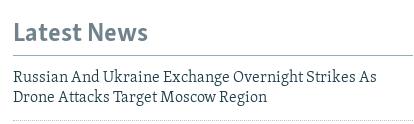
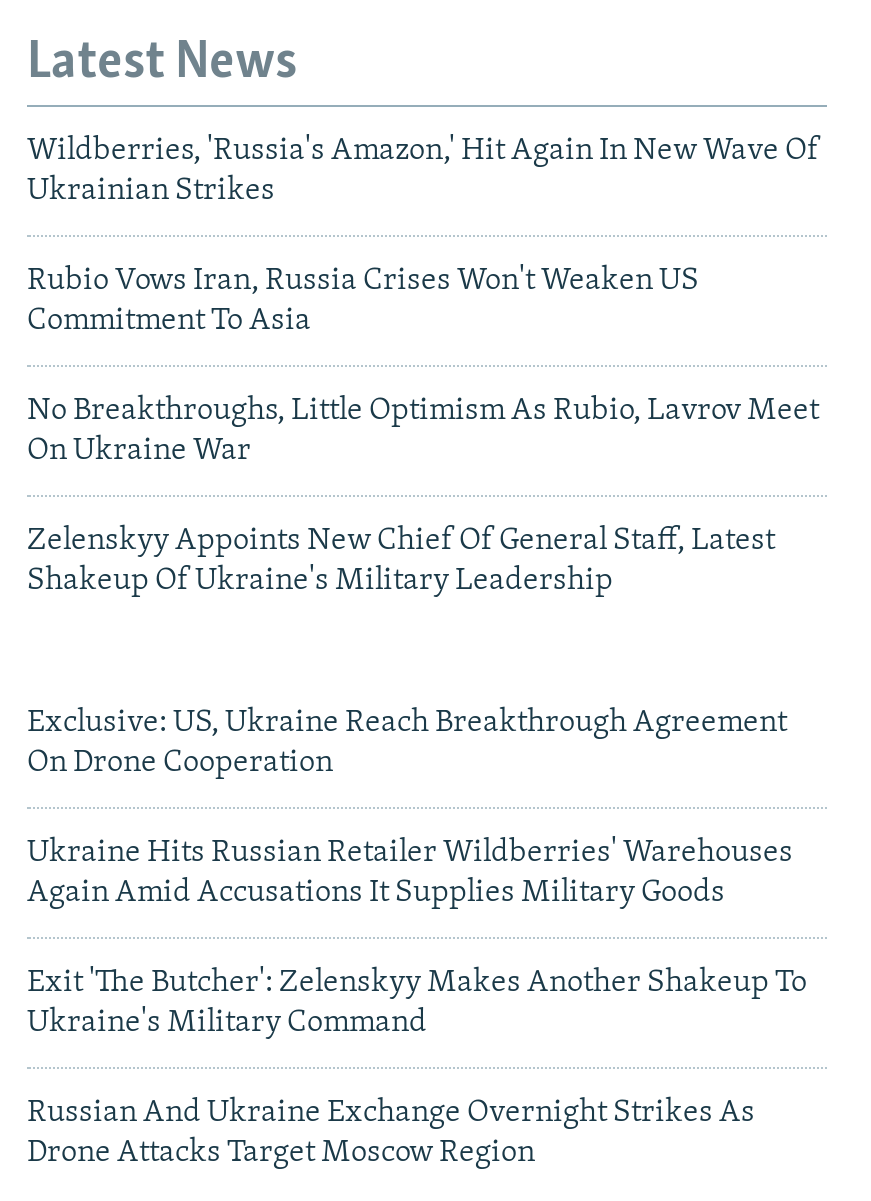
+ Wildberries, 'Russia's Amazon,' Hit Again In New Wave Of
+ Ukrainian Strikes
+ Rubio Vows Iran, Russia Crises Won't Weaken US
+ Commitment To Asia
+ No Breakthroughs, Little Optimism As Rubio, Lavrov Meet
+ On Ukraine War
+ Zelenskyy Appoints New Chief Of General Staff, Latest
+ Shakeup Of Ukraine's Military Leadership

+ Exclusive: US, Ukraine Reach Breakthrough Agreement
+ On Drone Cooperation
+ Ukraine Hits Russian Retailer Wildberries' Warehouses
+ Again Amid Accusations It Supplies Military Goods
+ Exit 'The Butcher': Zelenskyy Makes Another Shakeup To
+ Ukraine's Military Command
